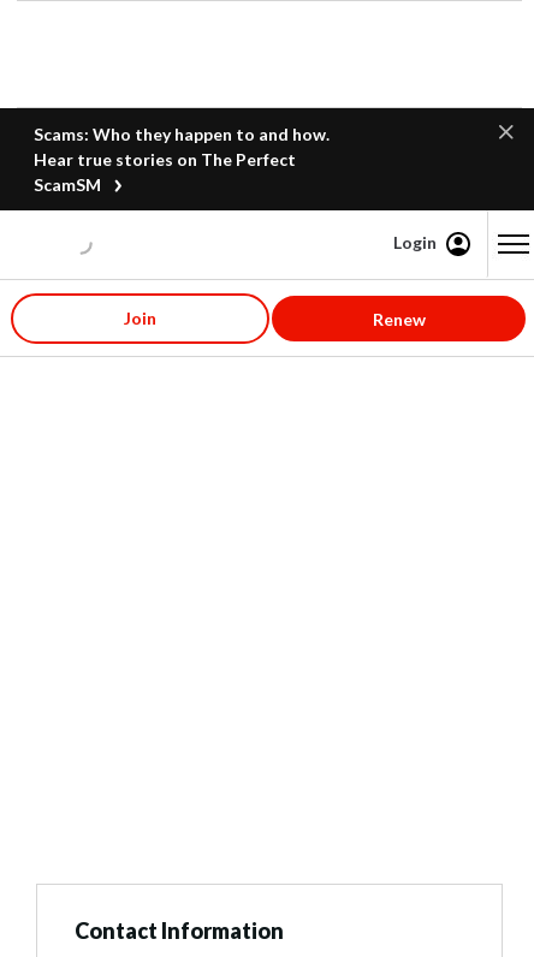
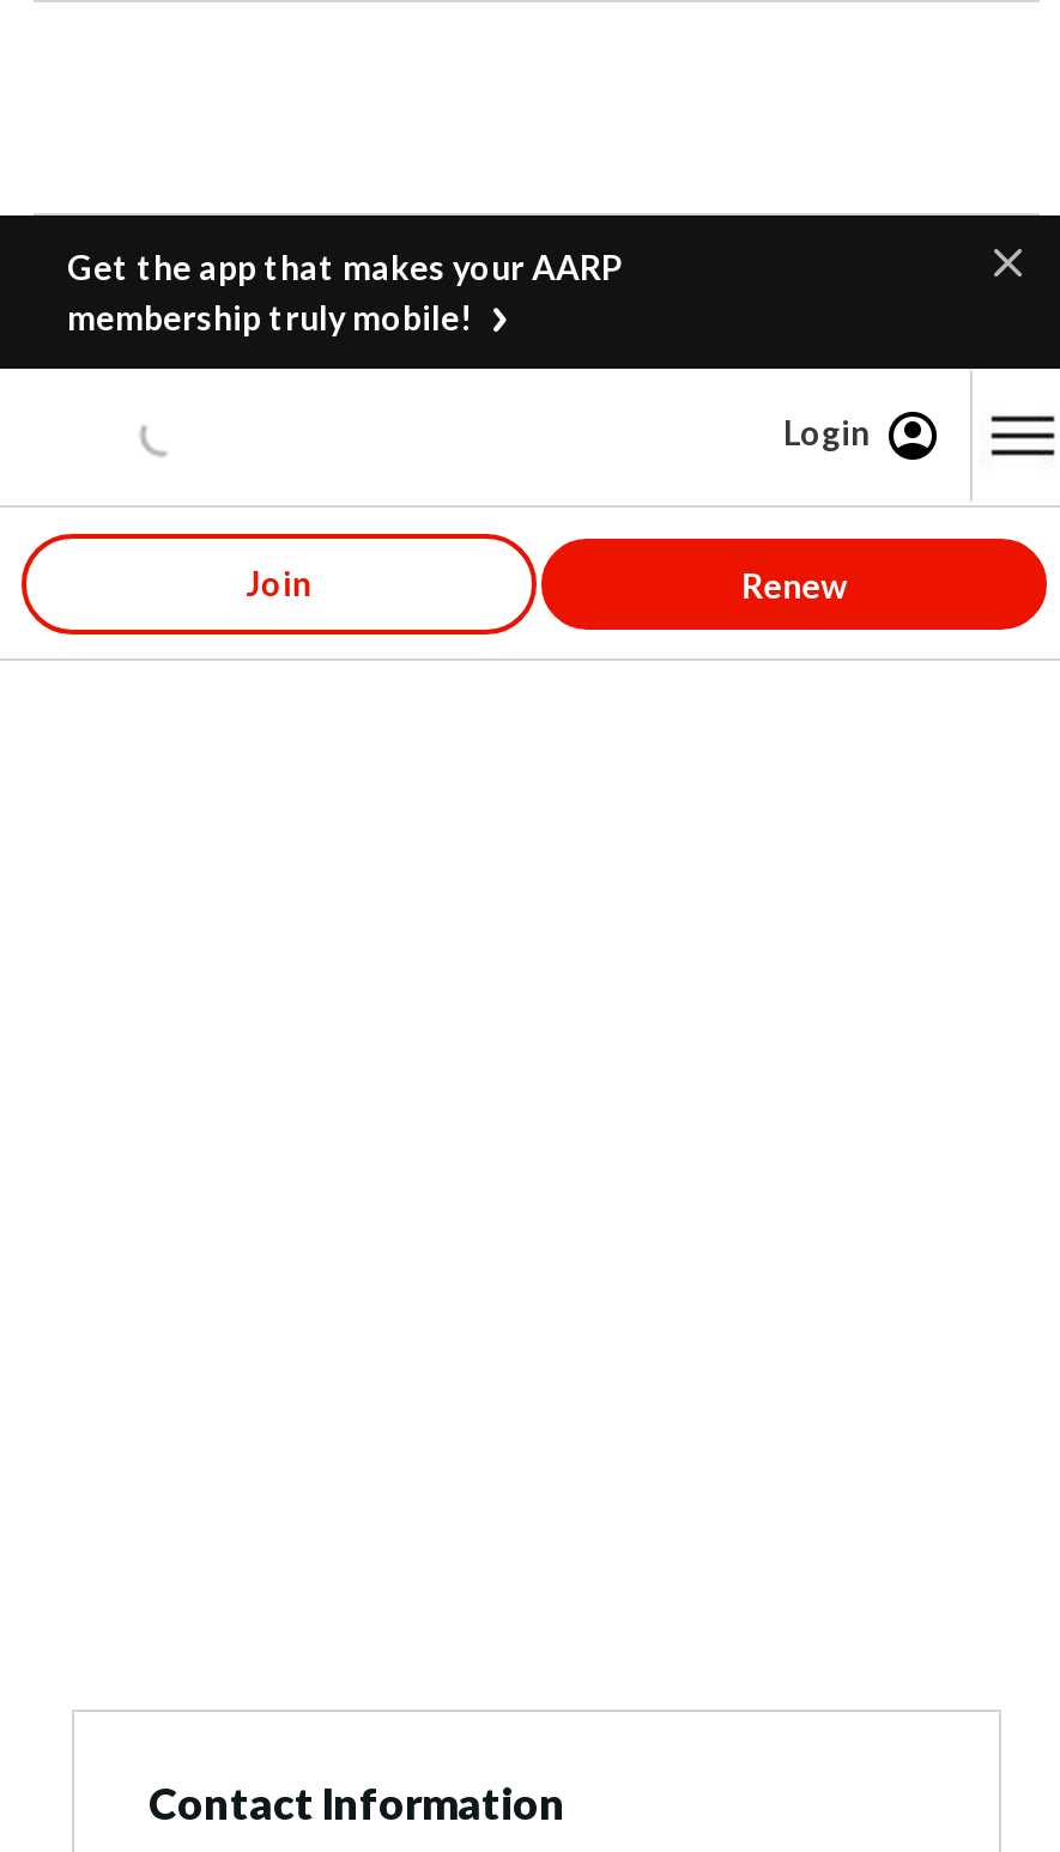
- Scams: Who they happen to and how.
- Hear true stories on The Perfect
- ScamSM
+ Get the app that makes your AARP
+ membership truly mobile!
